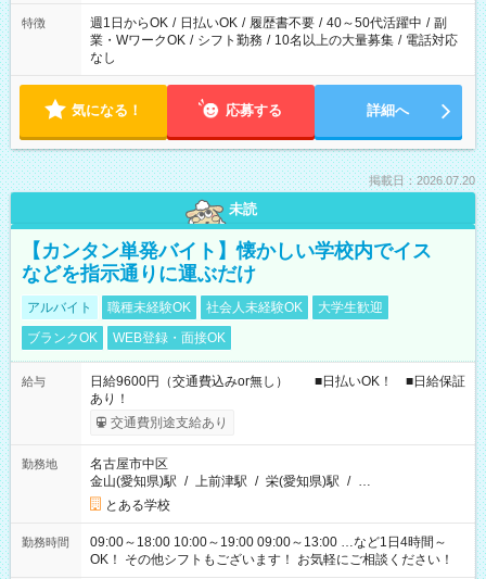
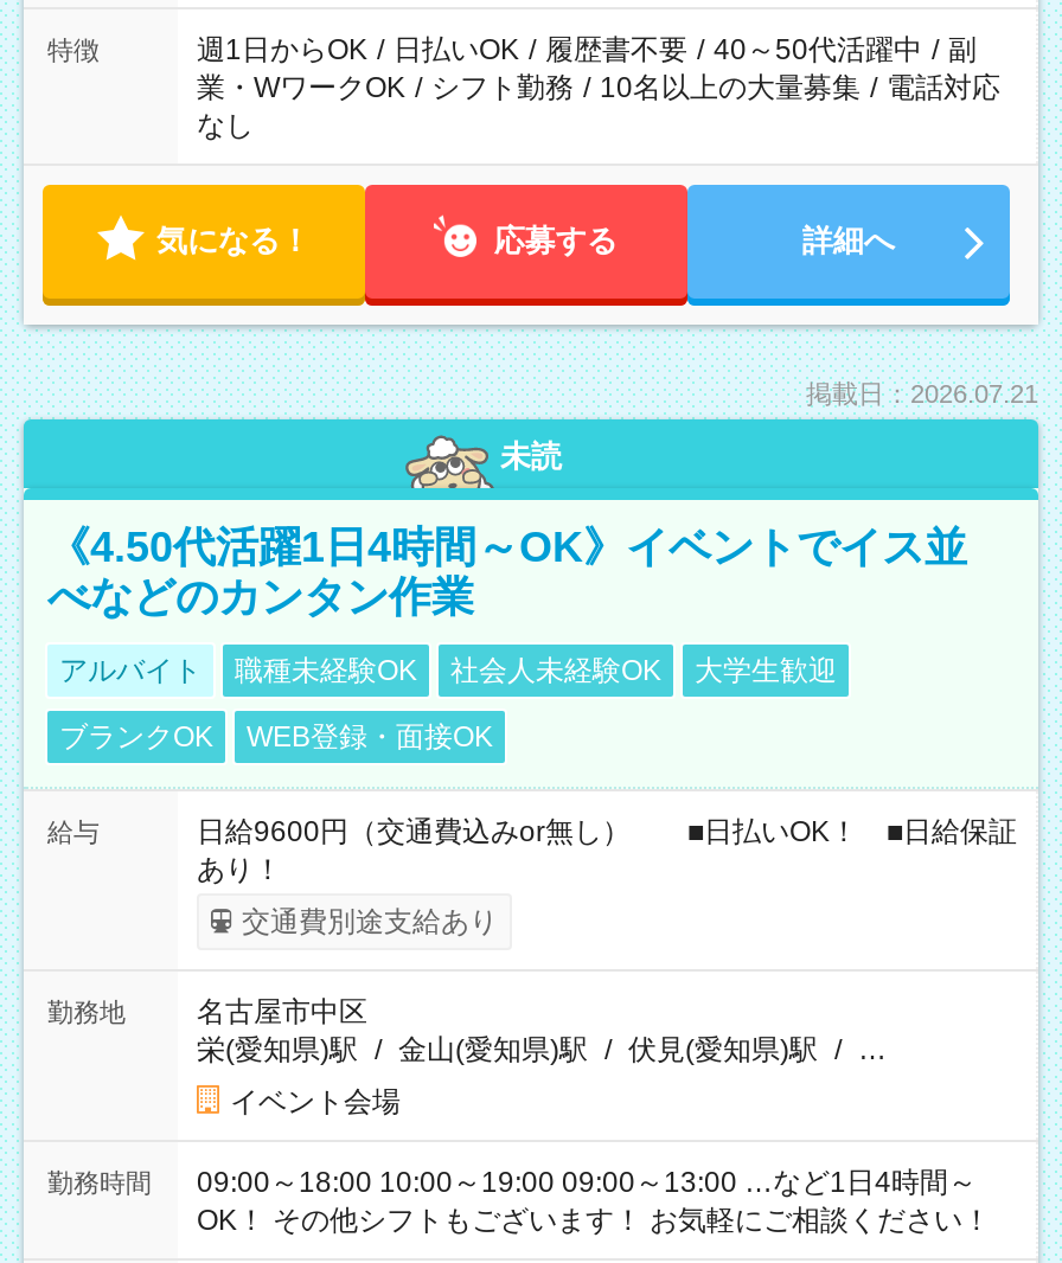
- 掲載日：2026.07.20
+ 掲載日：2026.07.21

- 【カンタン単発バイト】懐かしい学校内でイス
- などを指示通りに運ぶだけ
+ 《4.50代活躍1日4時間～OK》イベントでイス並
+ べなどのカンタン作業

- 金山(愛知県)駅 / 上前津駅 / 栄(愛知県)駅 / …
+ 栄(愛知県)駅 / 金山(愛知県)駅 / 伏見(愛知県)駅 / …

- とある学校
+ イベント会場
